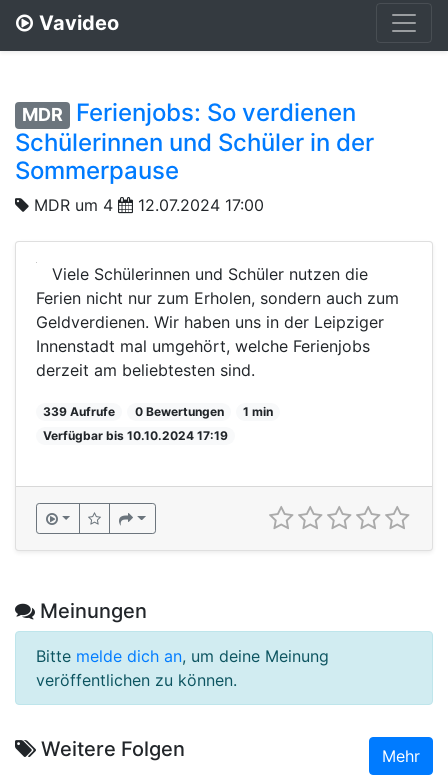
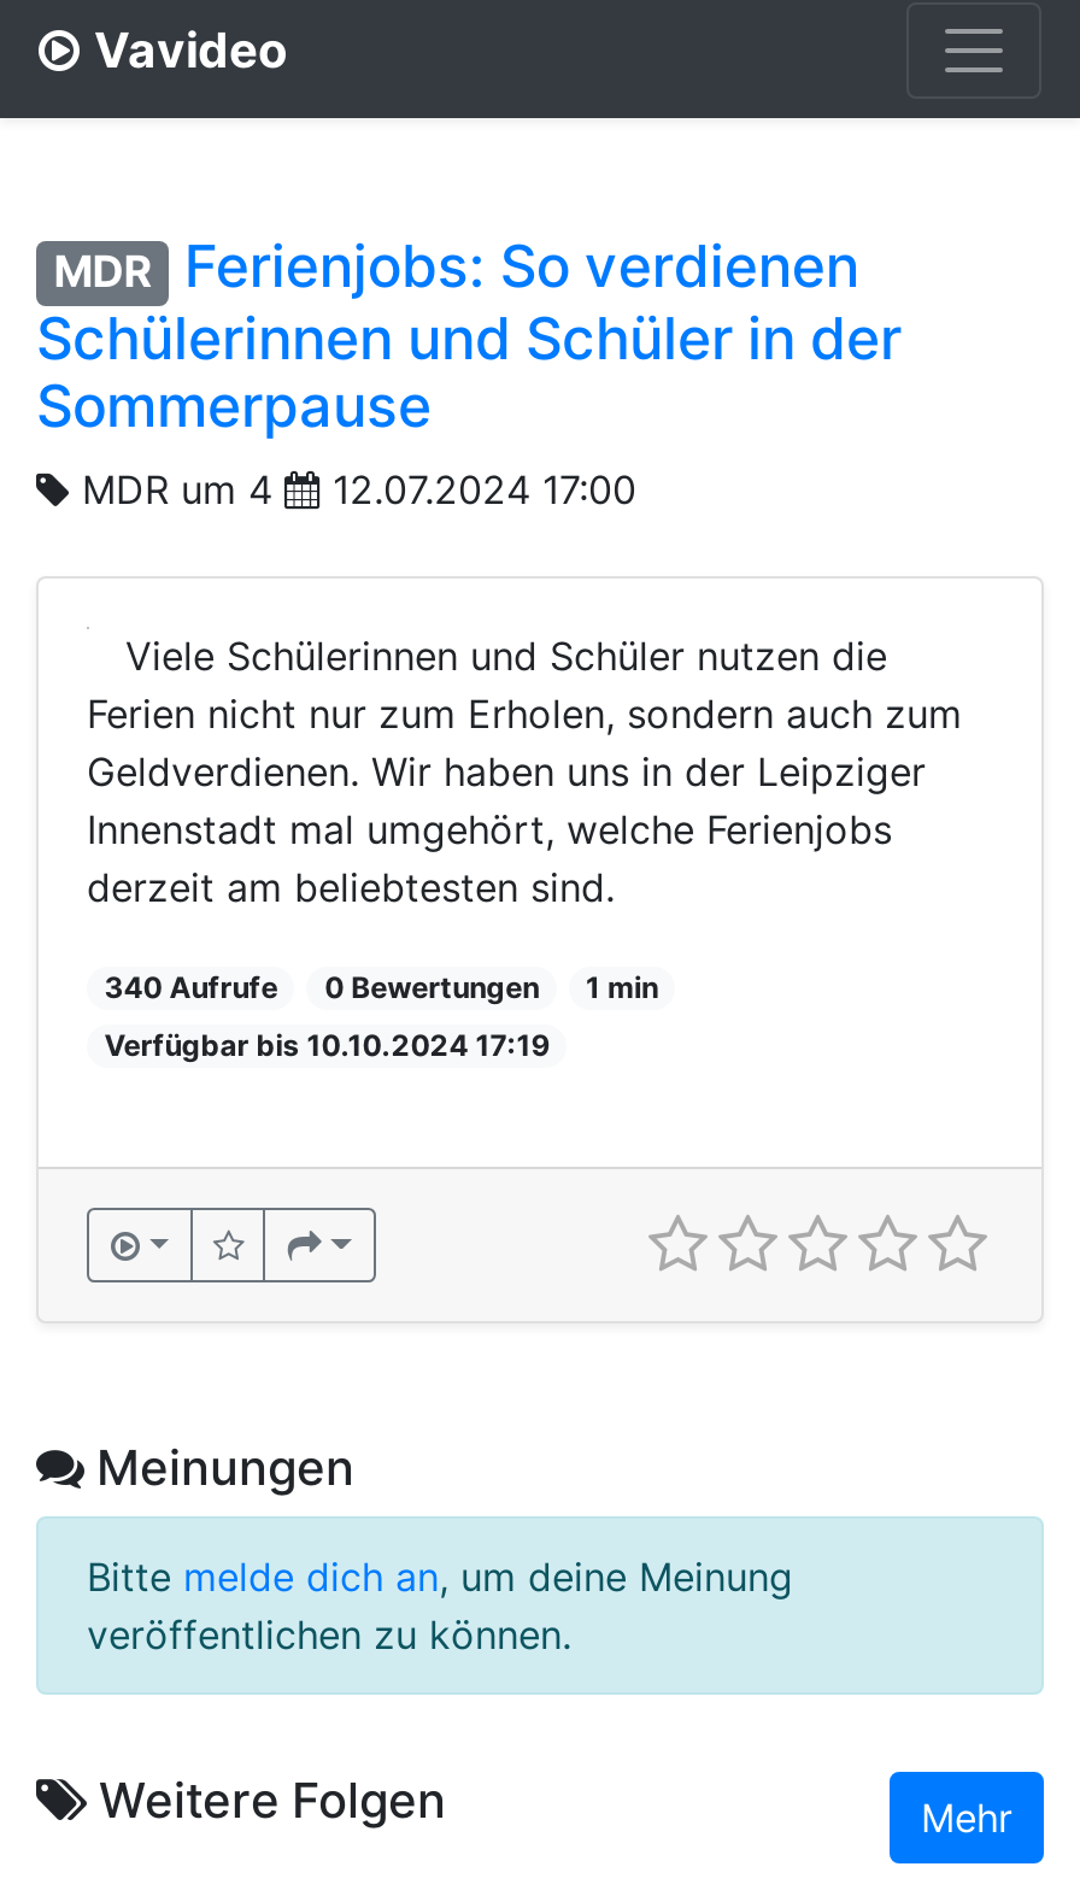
- 339 Aufrufe
+ 340 Aufrufe
